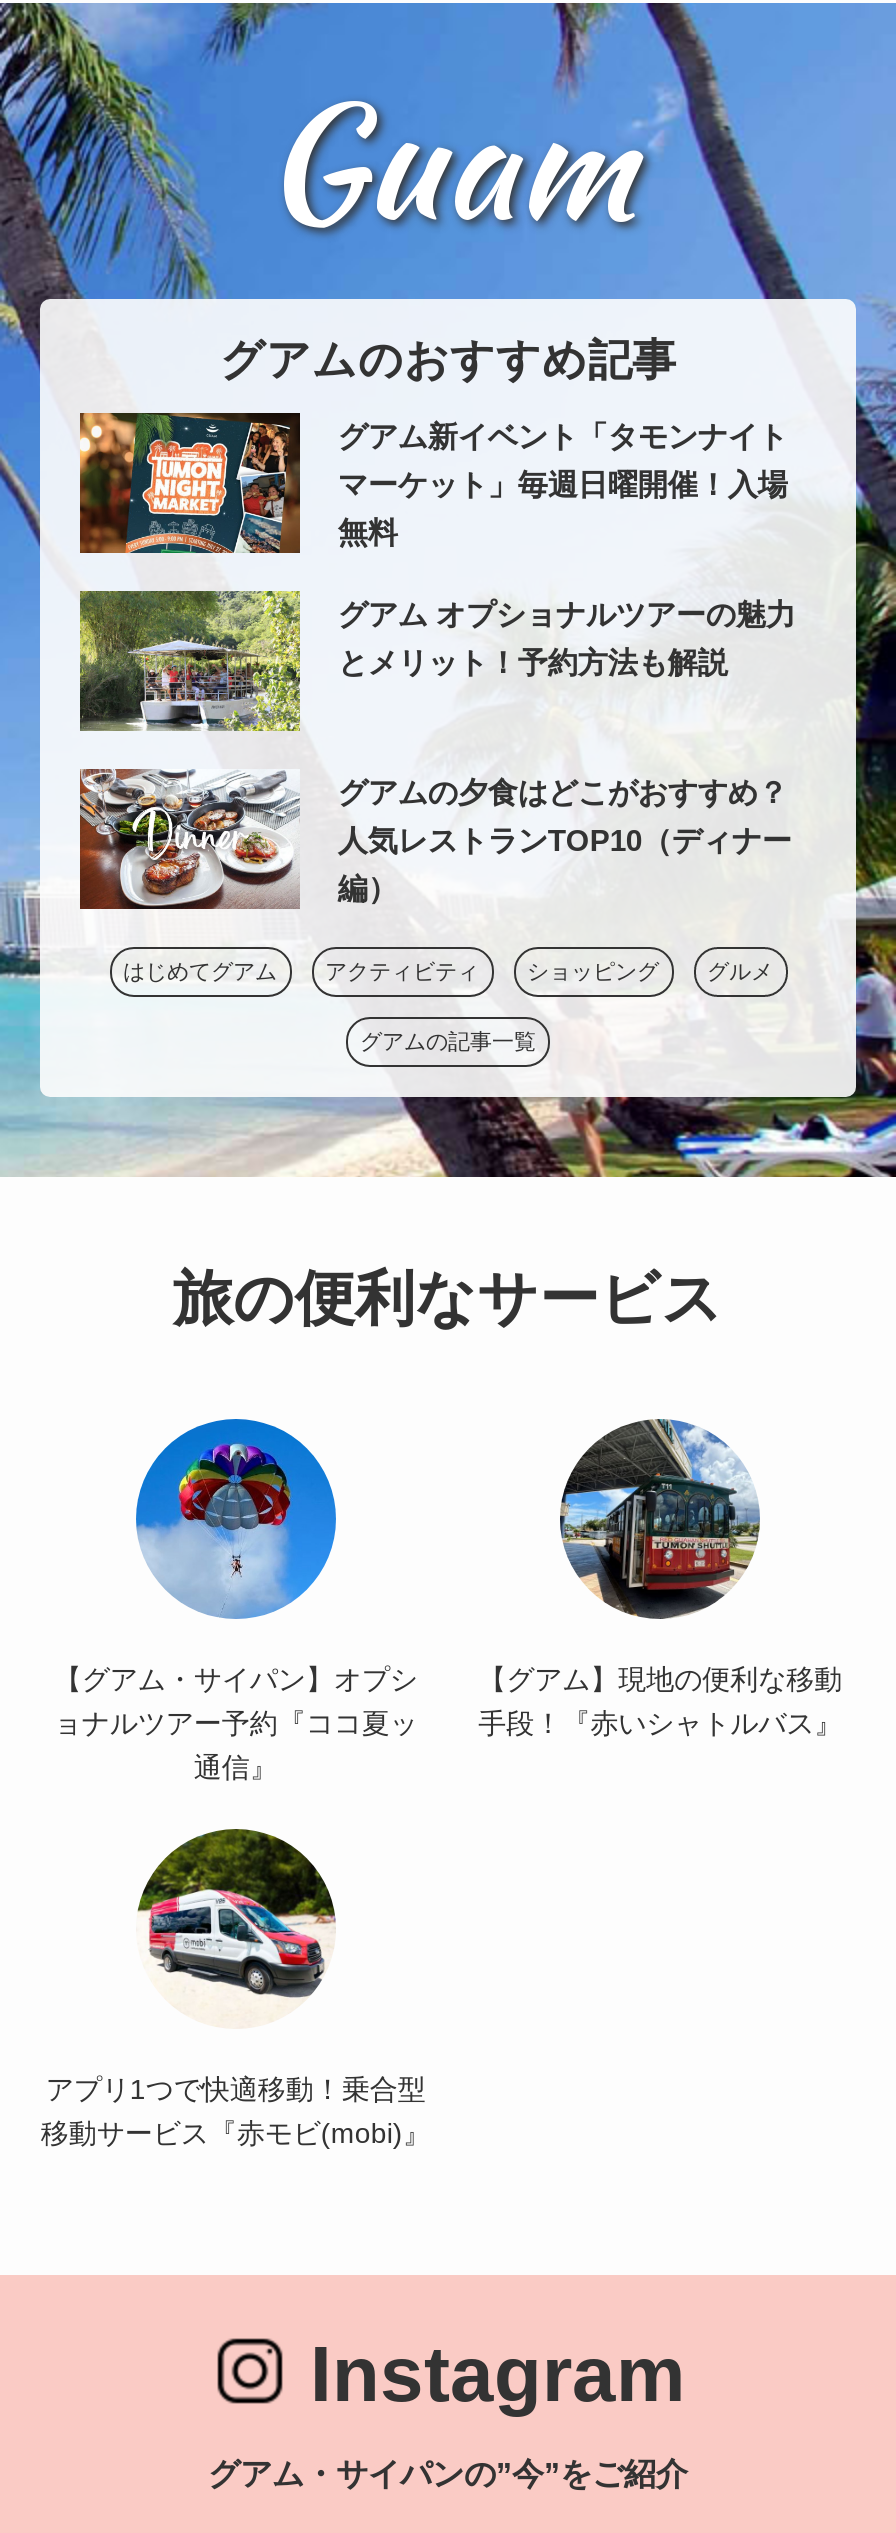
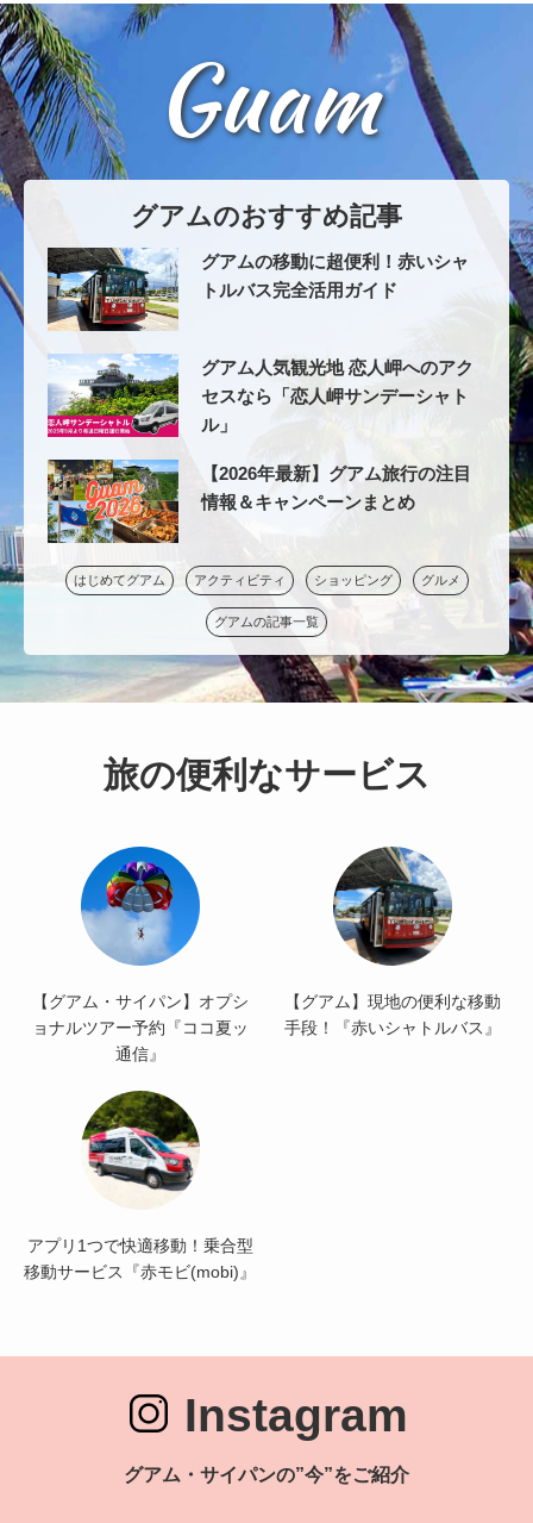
- [image]
- グアム新イベント「タモンナイト
- マーケット」毎週日曜開催！入場
- 無料
+ [image]
+ グアムの移動に超便利！赤いシャ
+ トルバス完全活用ガイド

- [image]
- グアム オプショナルツアーの魅力
- とメリット！予約方法も解説
+ [image]
+ グアム人気観光地 恋人岬へのアク
+ セスなら「恋人岬サンデーシャト
+ ル」

- [image]
- グアムの夕食はどこがおすすめ？
- 人気レストランTOP10（ディナー
- 編）
+ [image]
+ 【2026年最新】グアム旅行の注目
+ 情報＆キャンペーンまとめ
